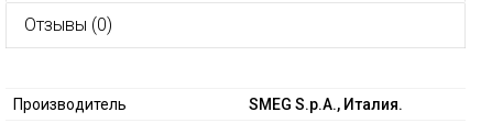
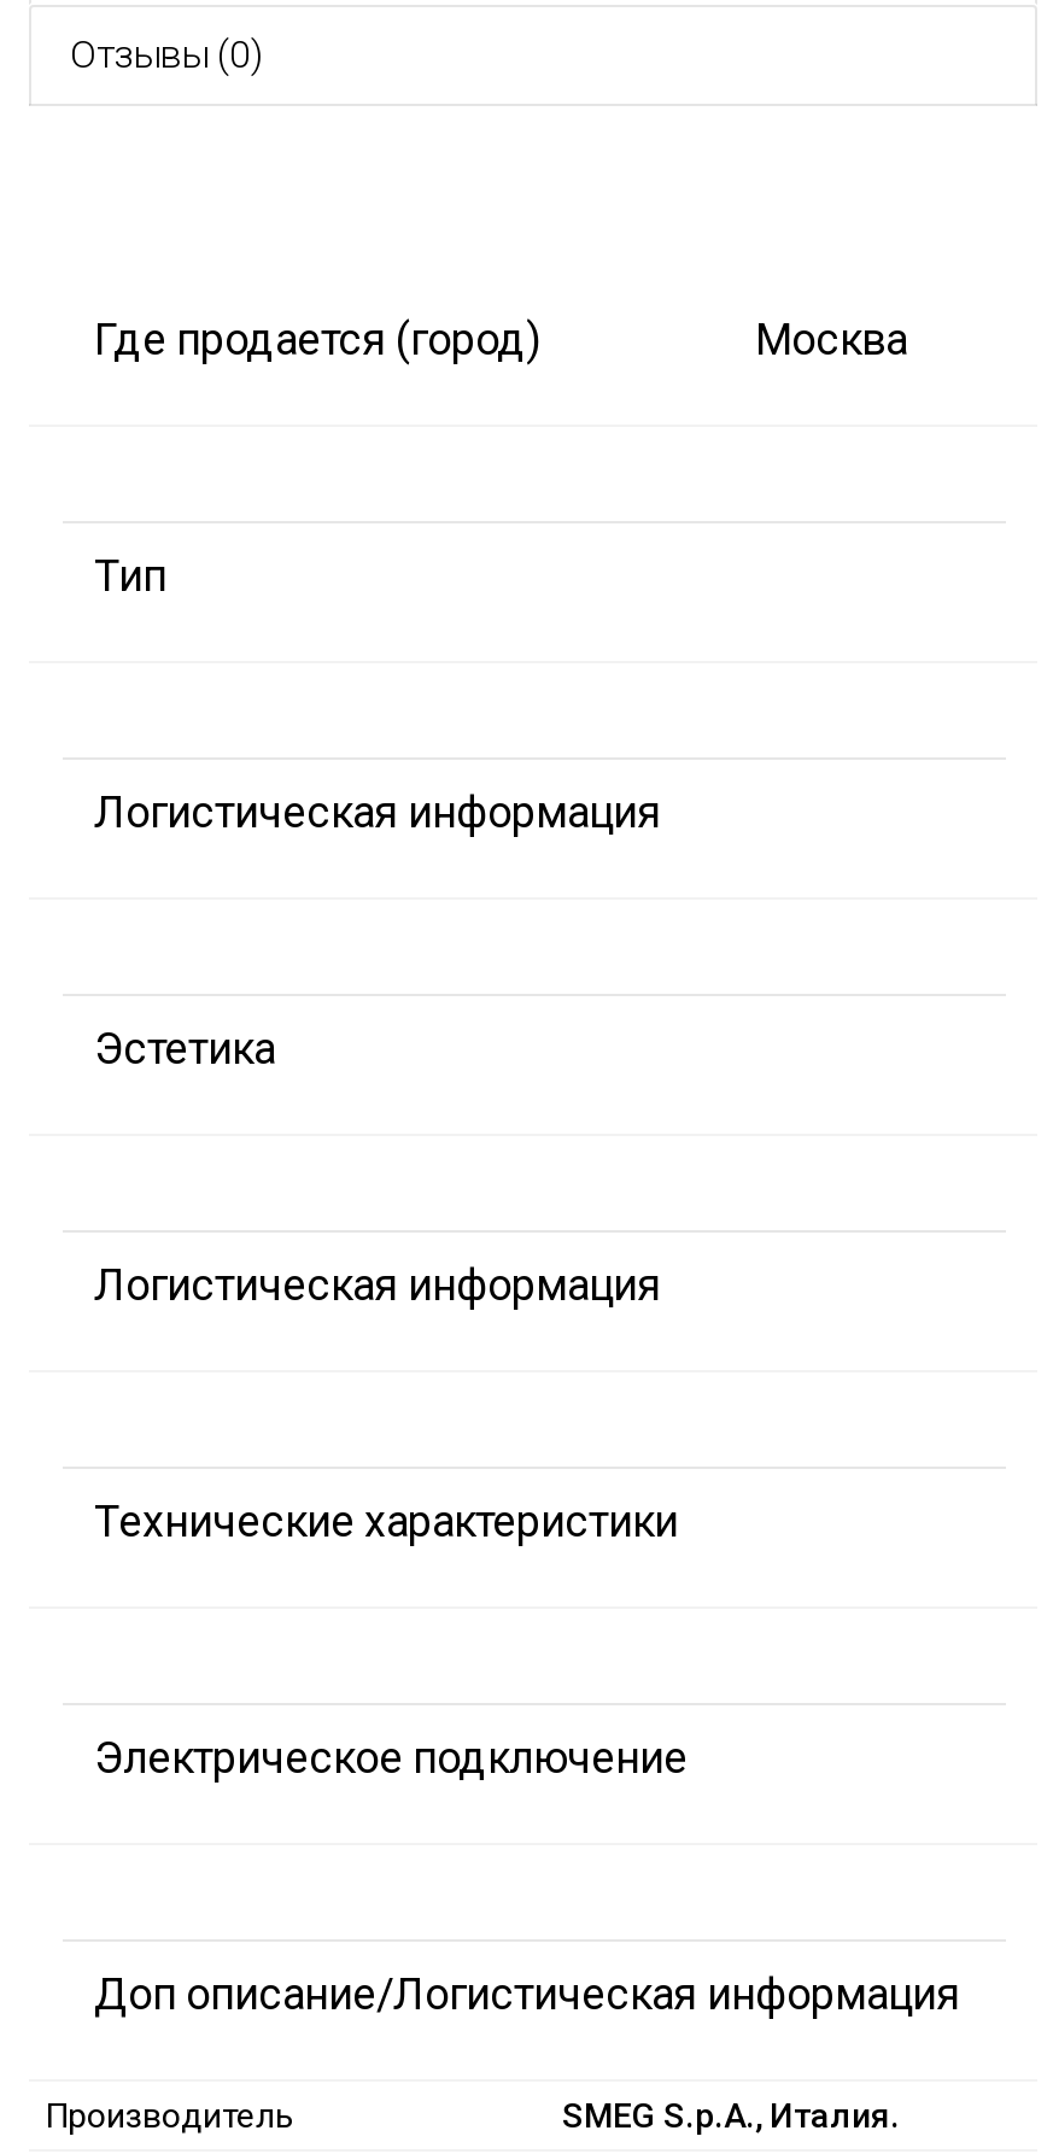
+ Где продается (город)
+ Москва

+ Тип

+ Логистическая информация

+ Эстетика

+ Логистическая информация

+ Технические характеристики

+ Электрическое подключение

+ Доп описание/Логистическая информация
